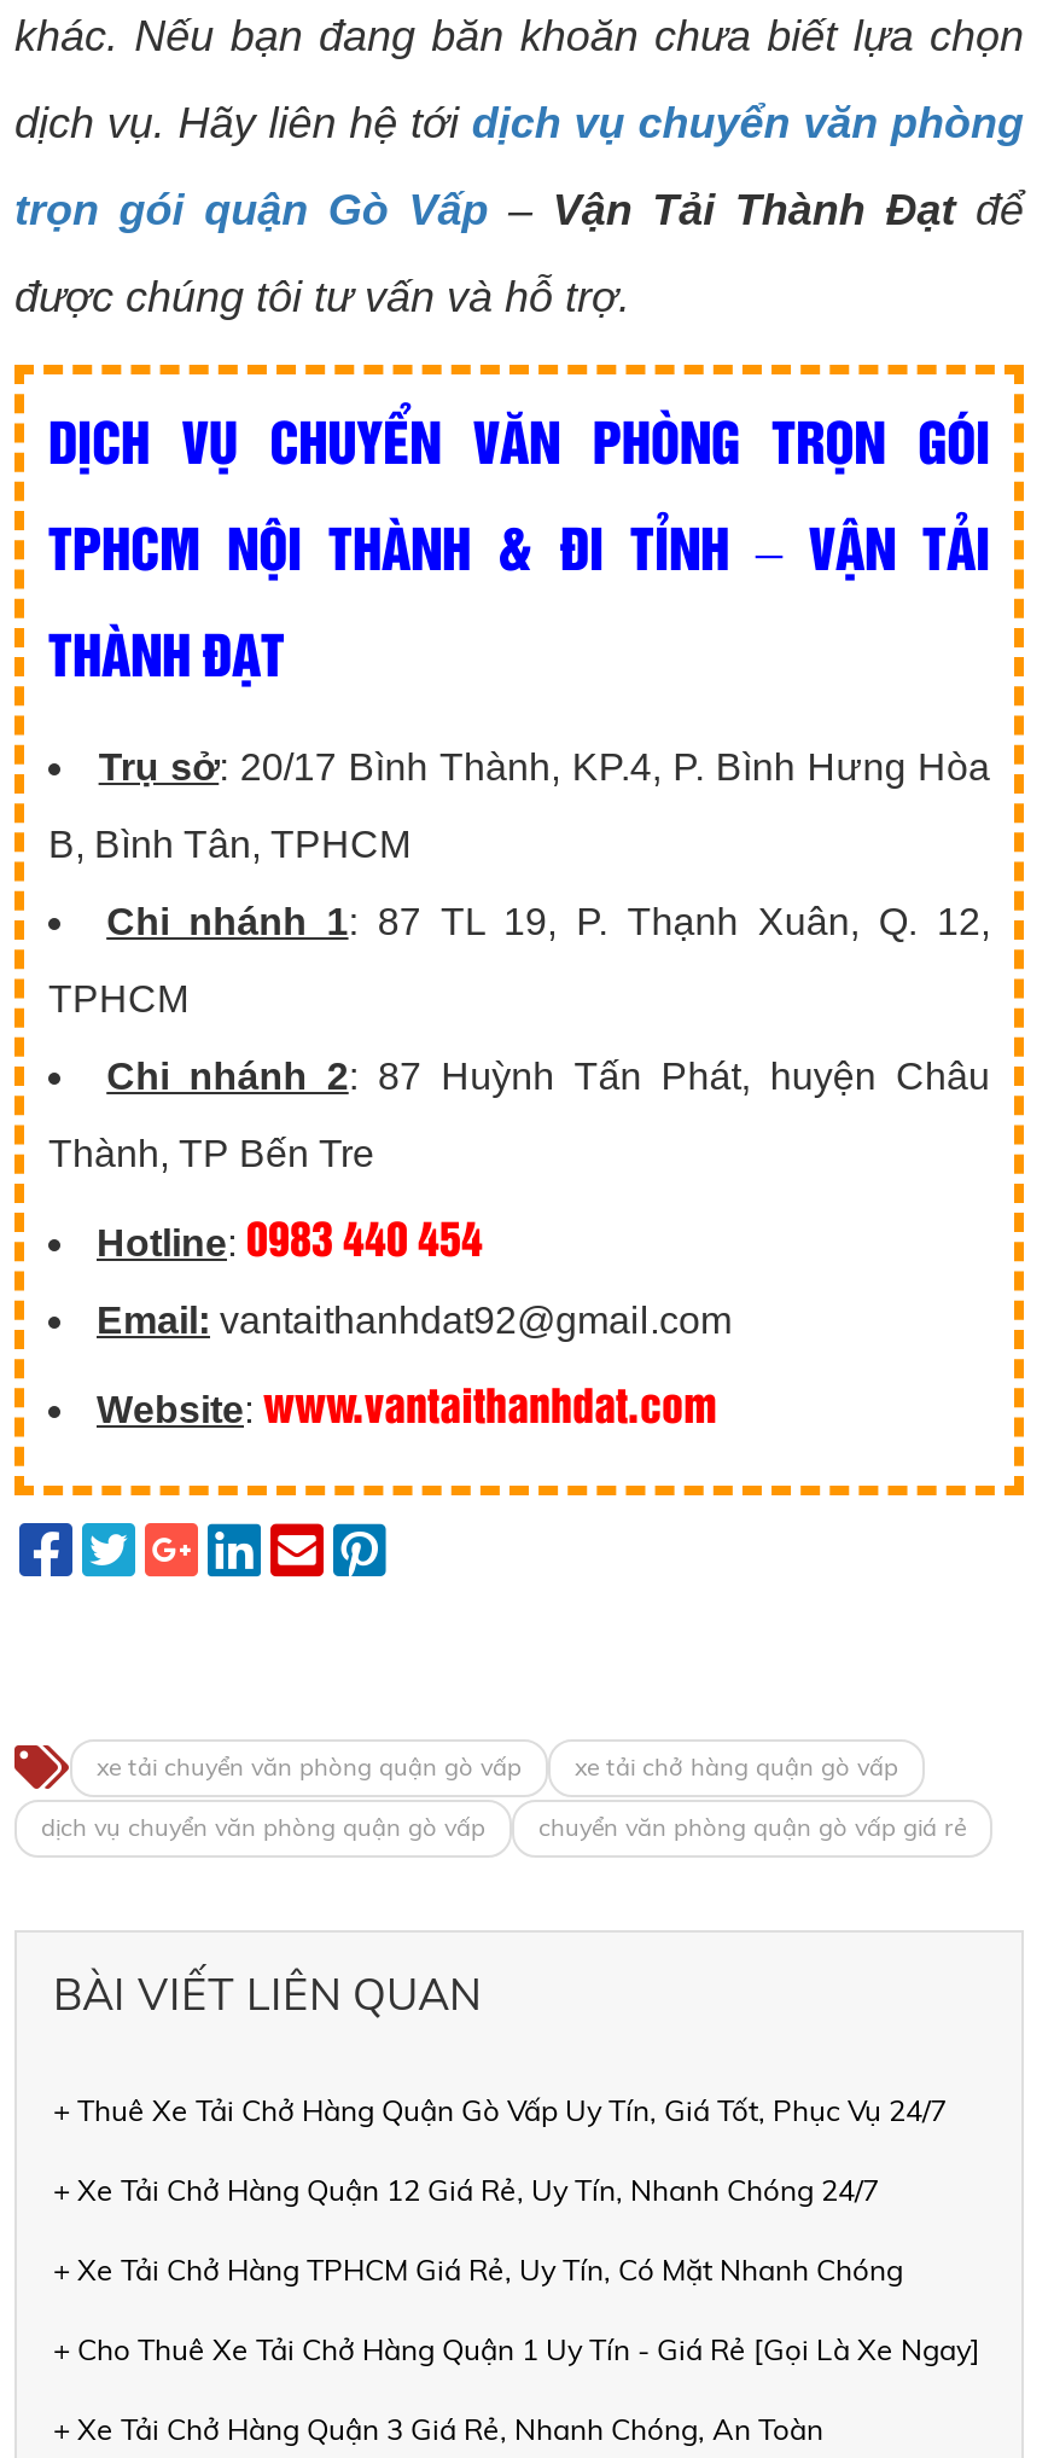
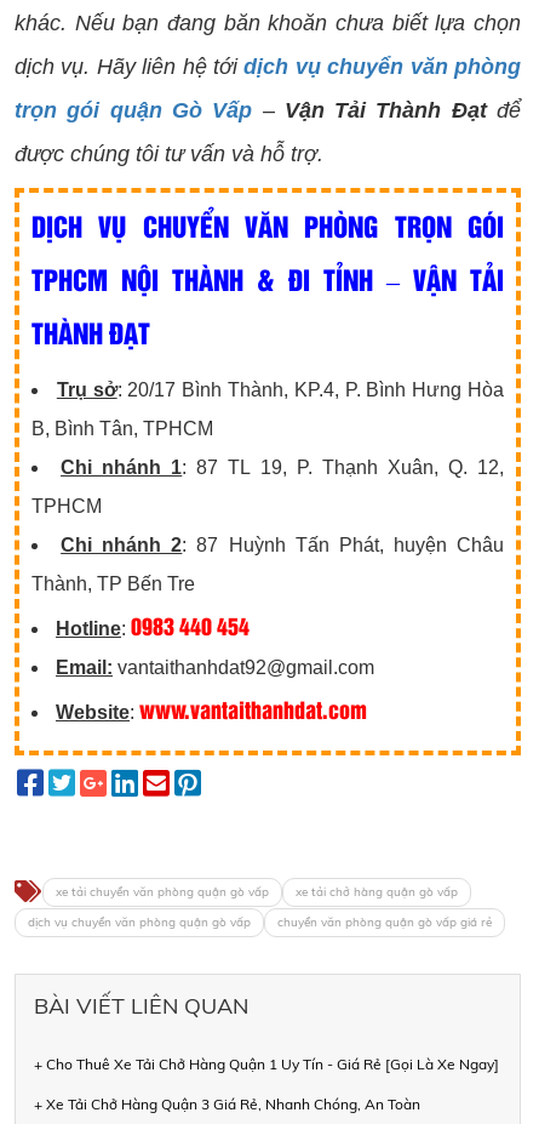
- + Thuê Xe Tải Chở Hàng Quận Gò Vấp Uy Tín, Giá Tốt, Phục Vụ 24/7
- + Xe Tải Chở Hàng Quận 12 Giá Rẻ, Uy Tín, Nhanh Chóng 24/7
- + Xe Tải Chở Hàng TPHCM Giá Rẻ, Uy Tín, Có Mặt Nhanh Chóng
